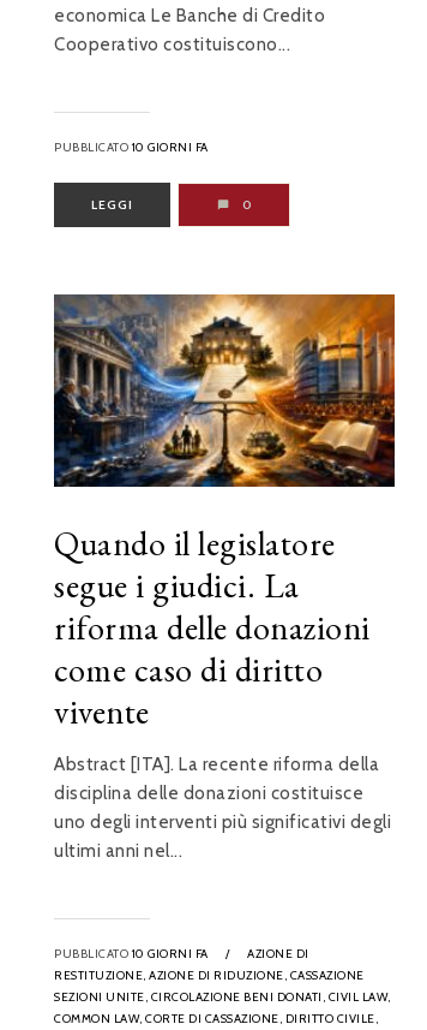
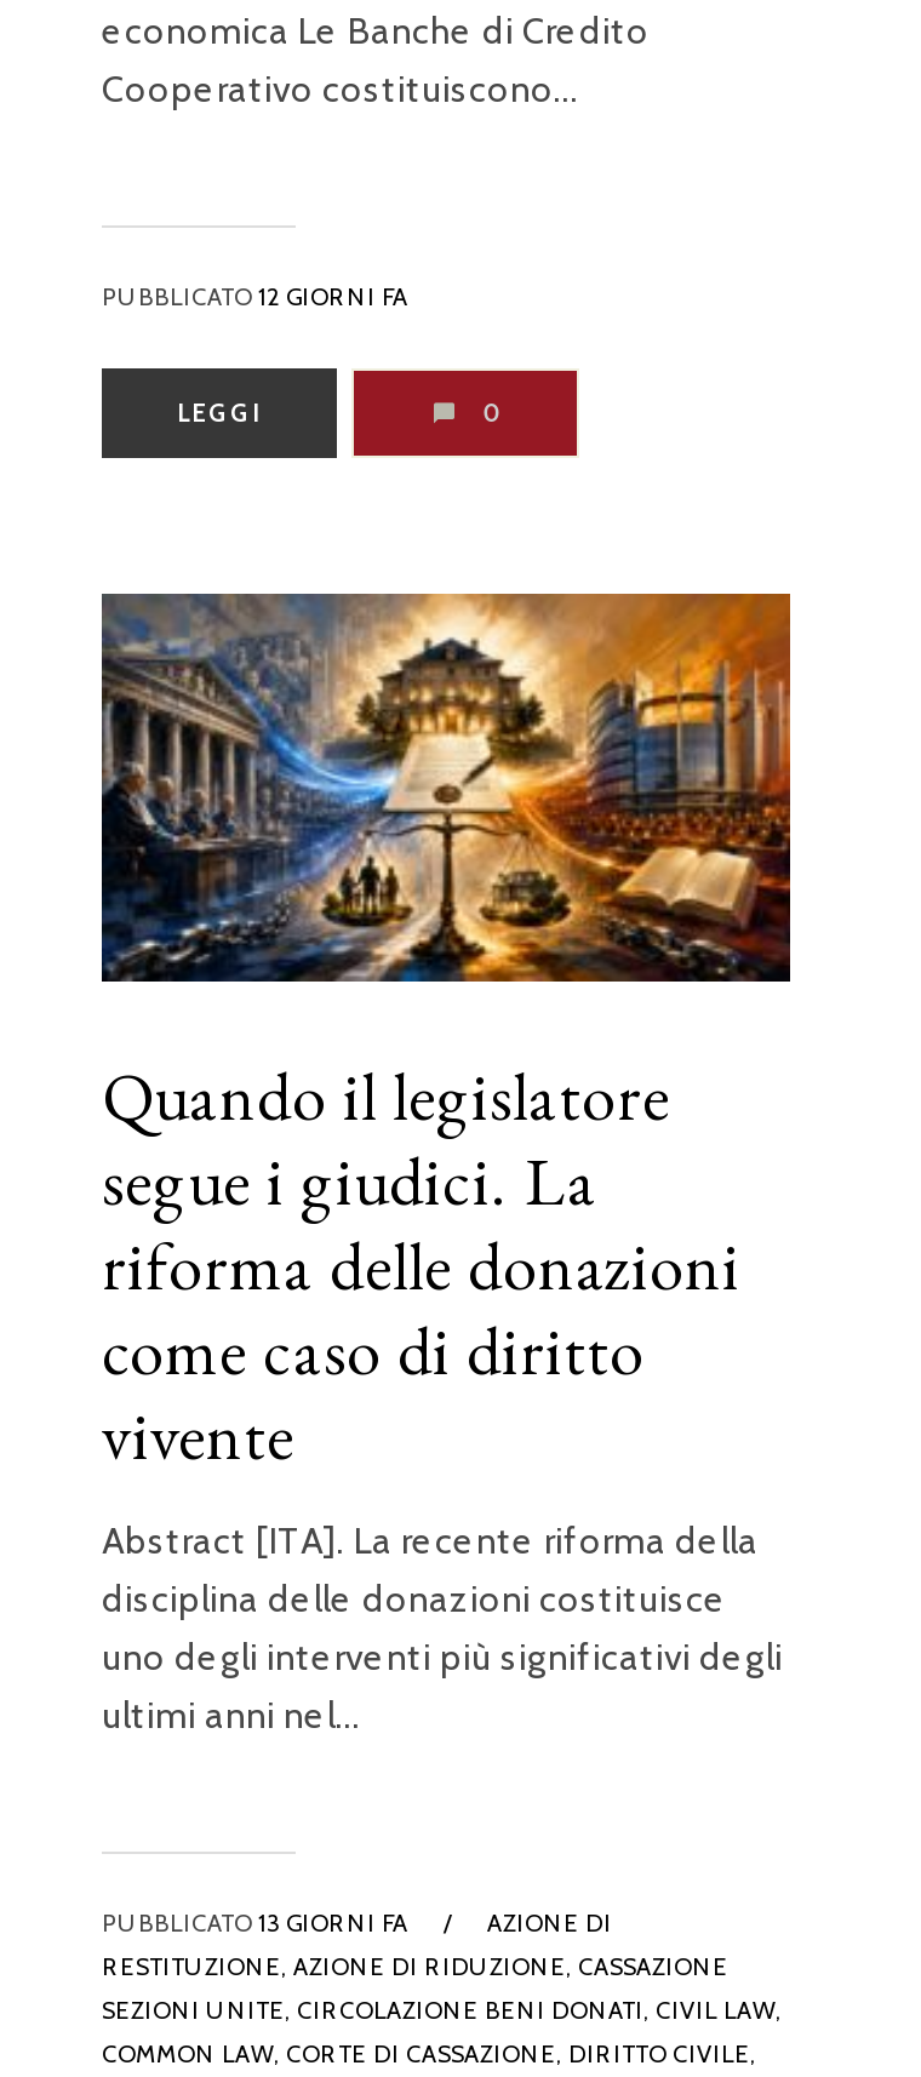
- PUBBLICATO 10 GIORNI FA
+ PUBBLICATO 12 GIORNI FA

- PUBBLICATO 10 GIORNI FA
+ PUBBLICATO 13 GIORNI FA
